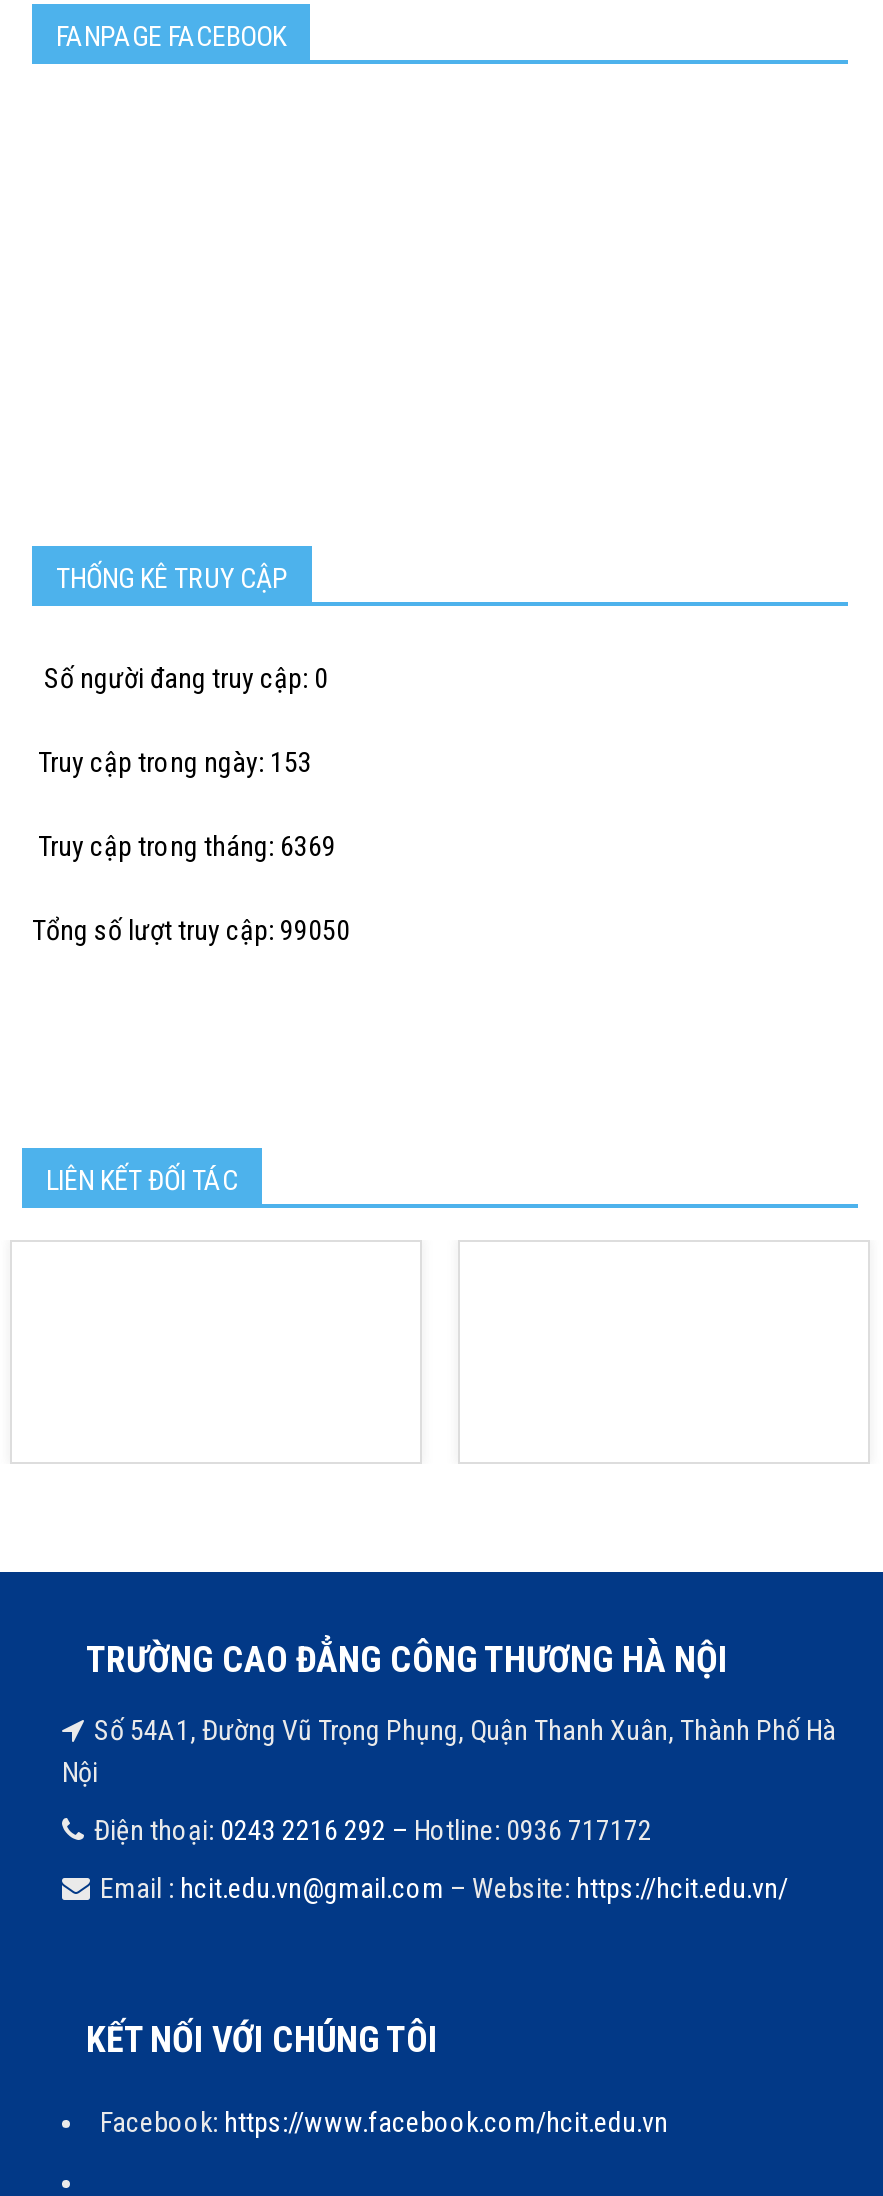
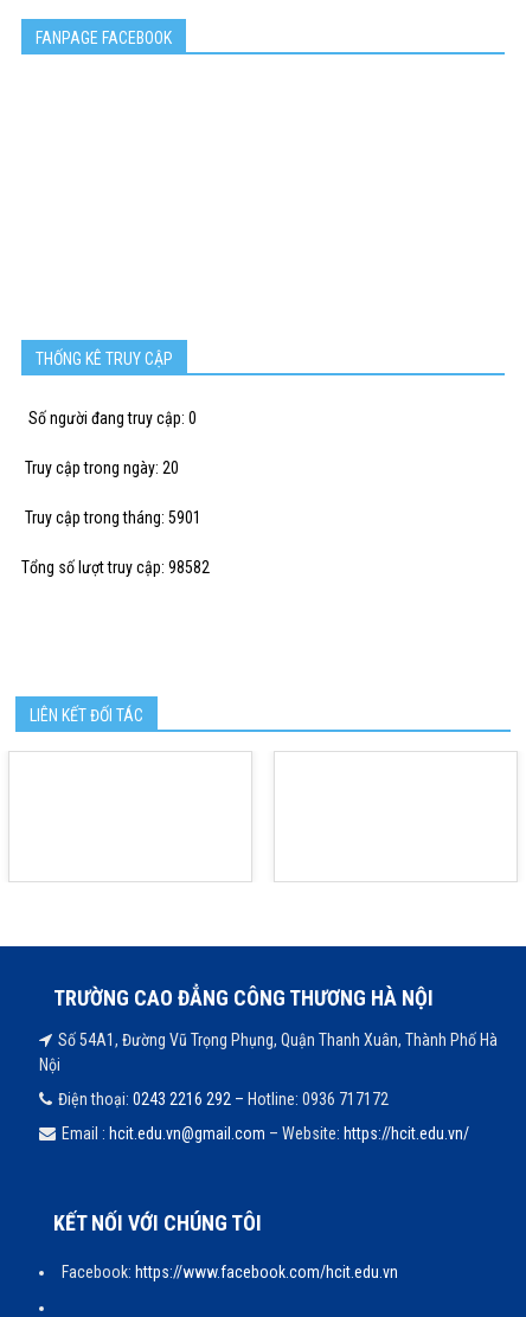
- Truy cập trong ngày: 153
+ Truy cập trong ngày: 20

- Truy cập trong tháng: 6369
+ Truy cập trong tháng: 5901

- Tổng số lượt truy cập: 99050
+ Tổng số lượt truy cập: 98582
